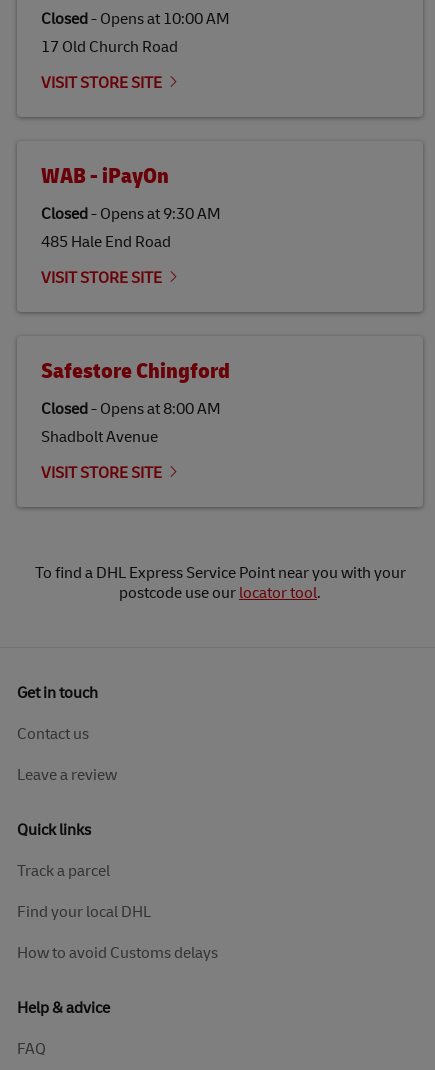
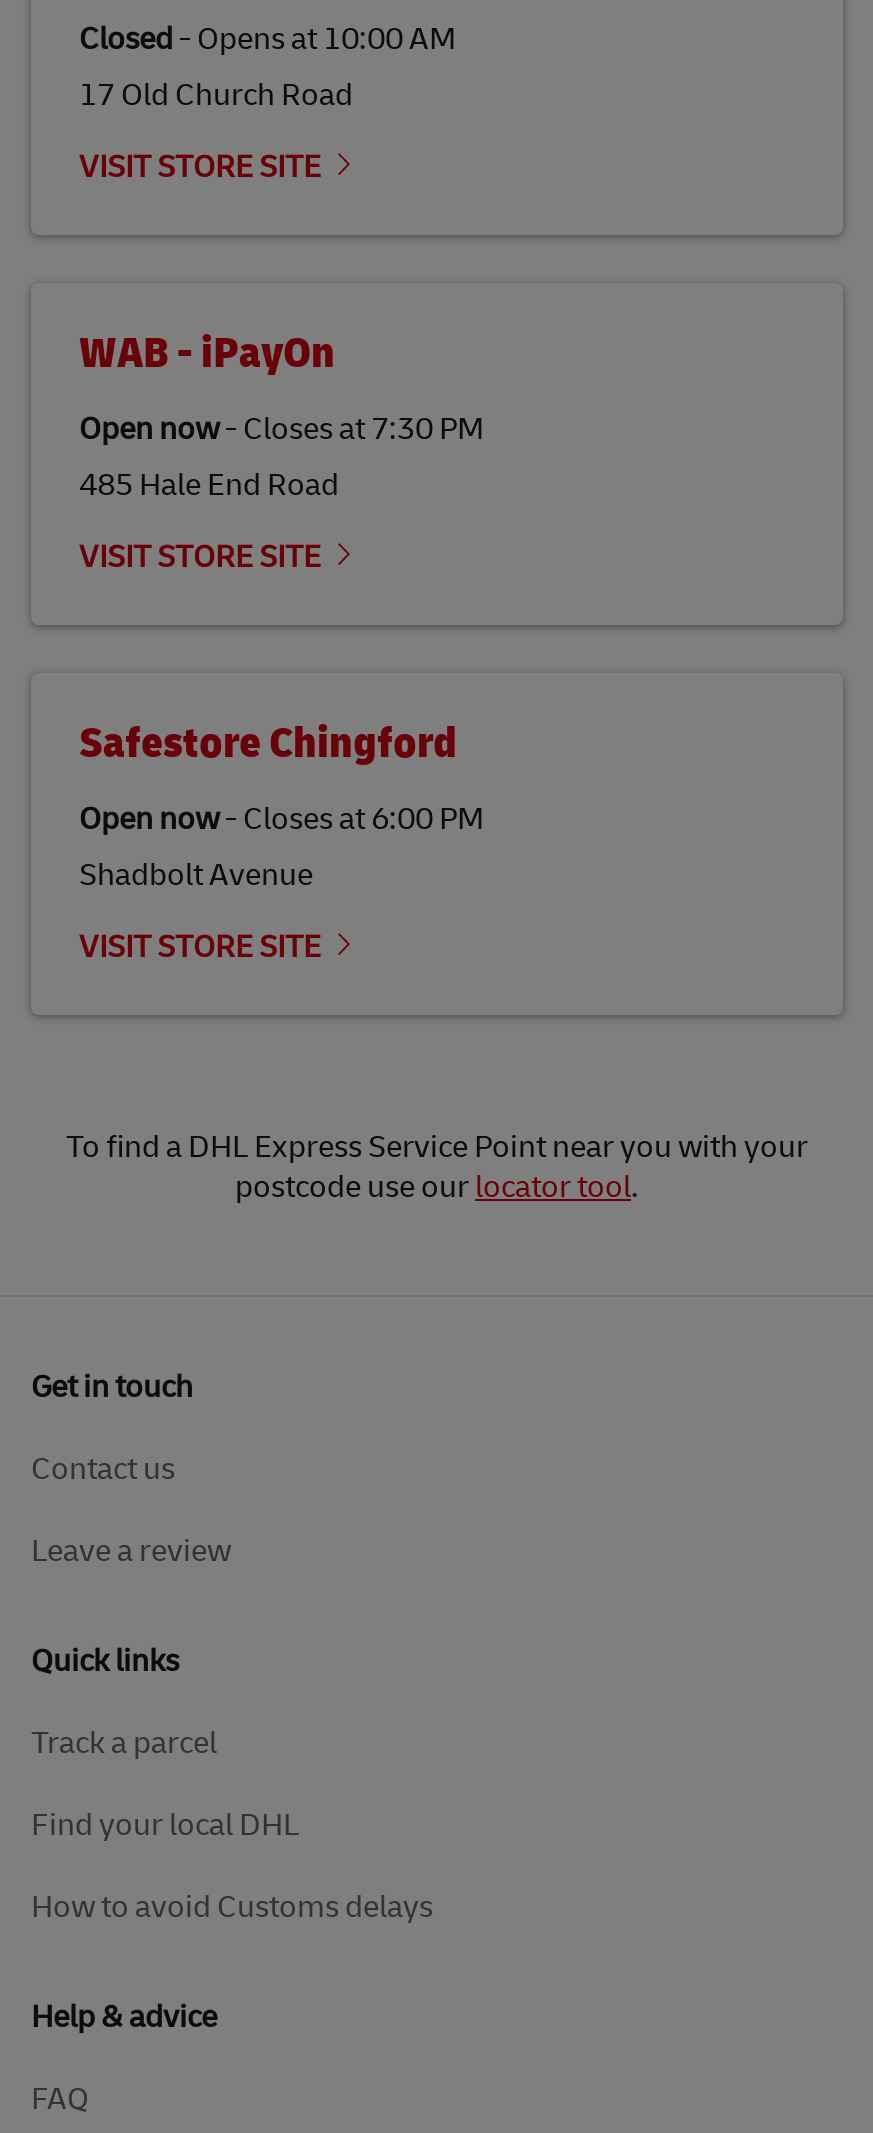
- Closed- Opens at 9:30 AM
+ Open now- Closes at 7:30 PM

- Closed- Opens at 8:00 AM
+ Open now- Closes at 6:00 PM
